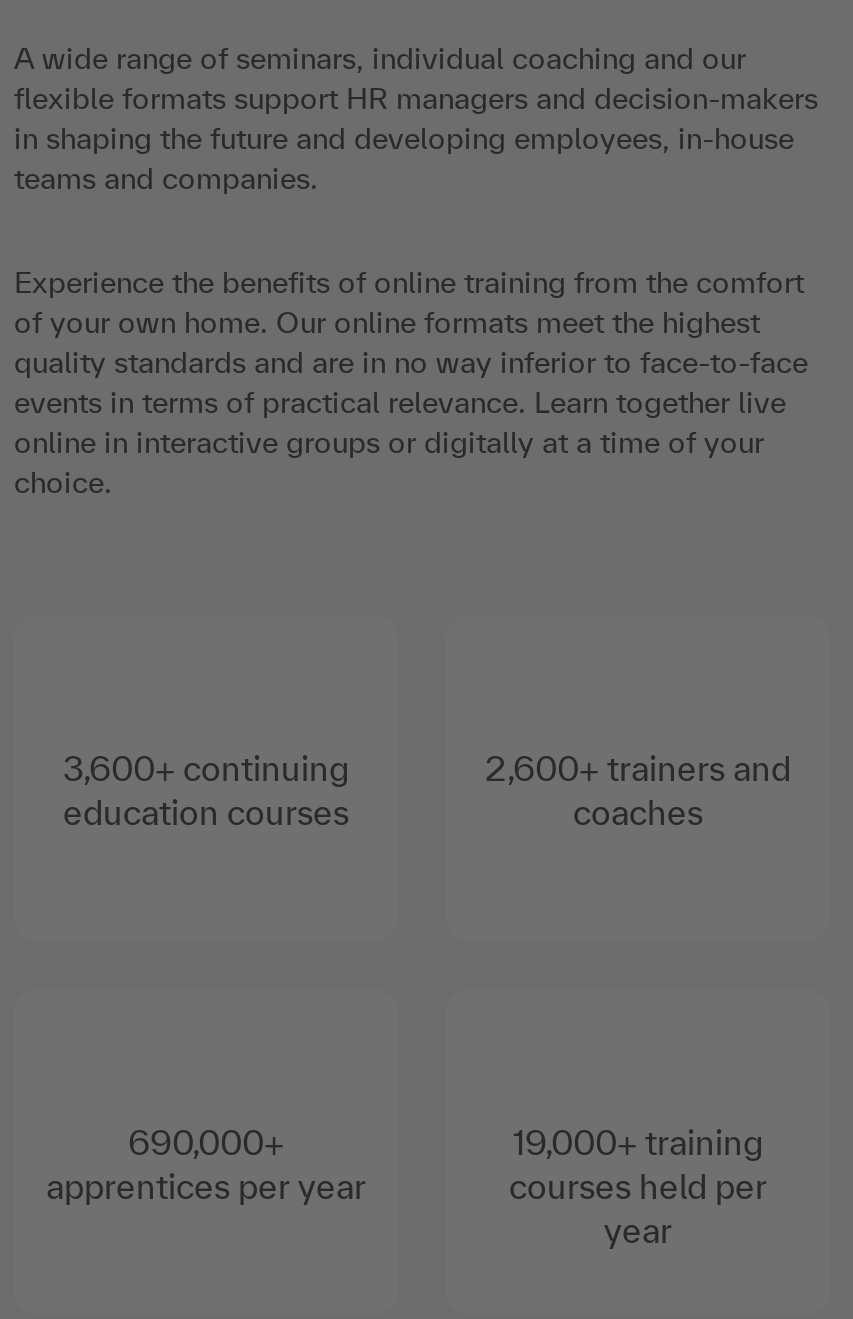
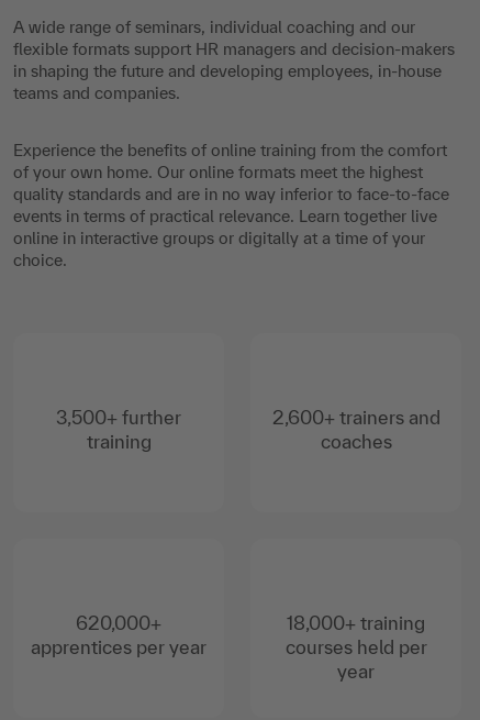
- 3,600+ continuing
- education courses
+ 3,500+ further
+ training

- 690,000+
+ 620,000+

- 19,000+ training
+ 18,000+ training
